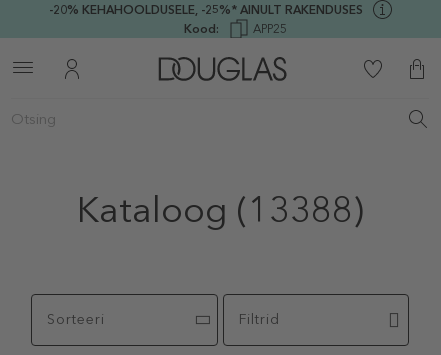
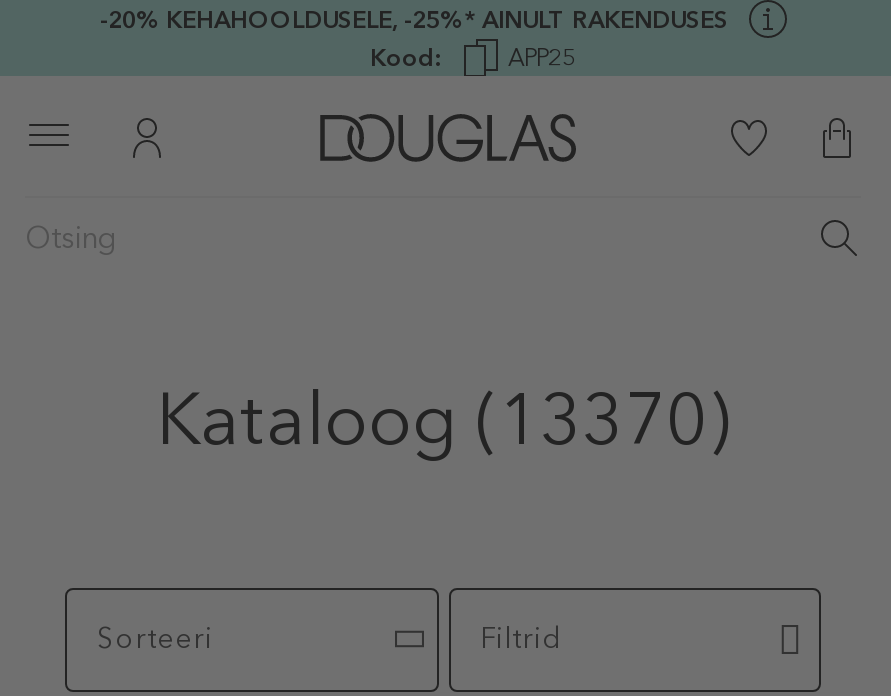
- Kataloog (13388)
+ Kataloog (13370)
